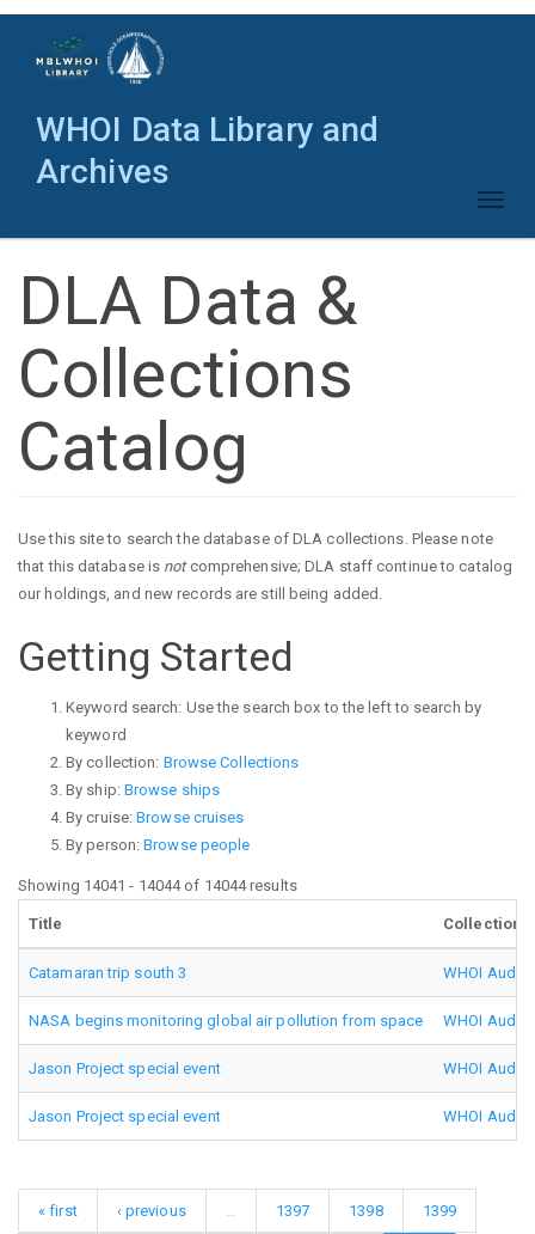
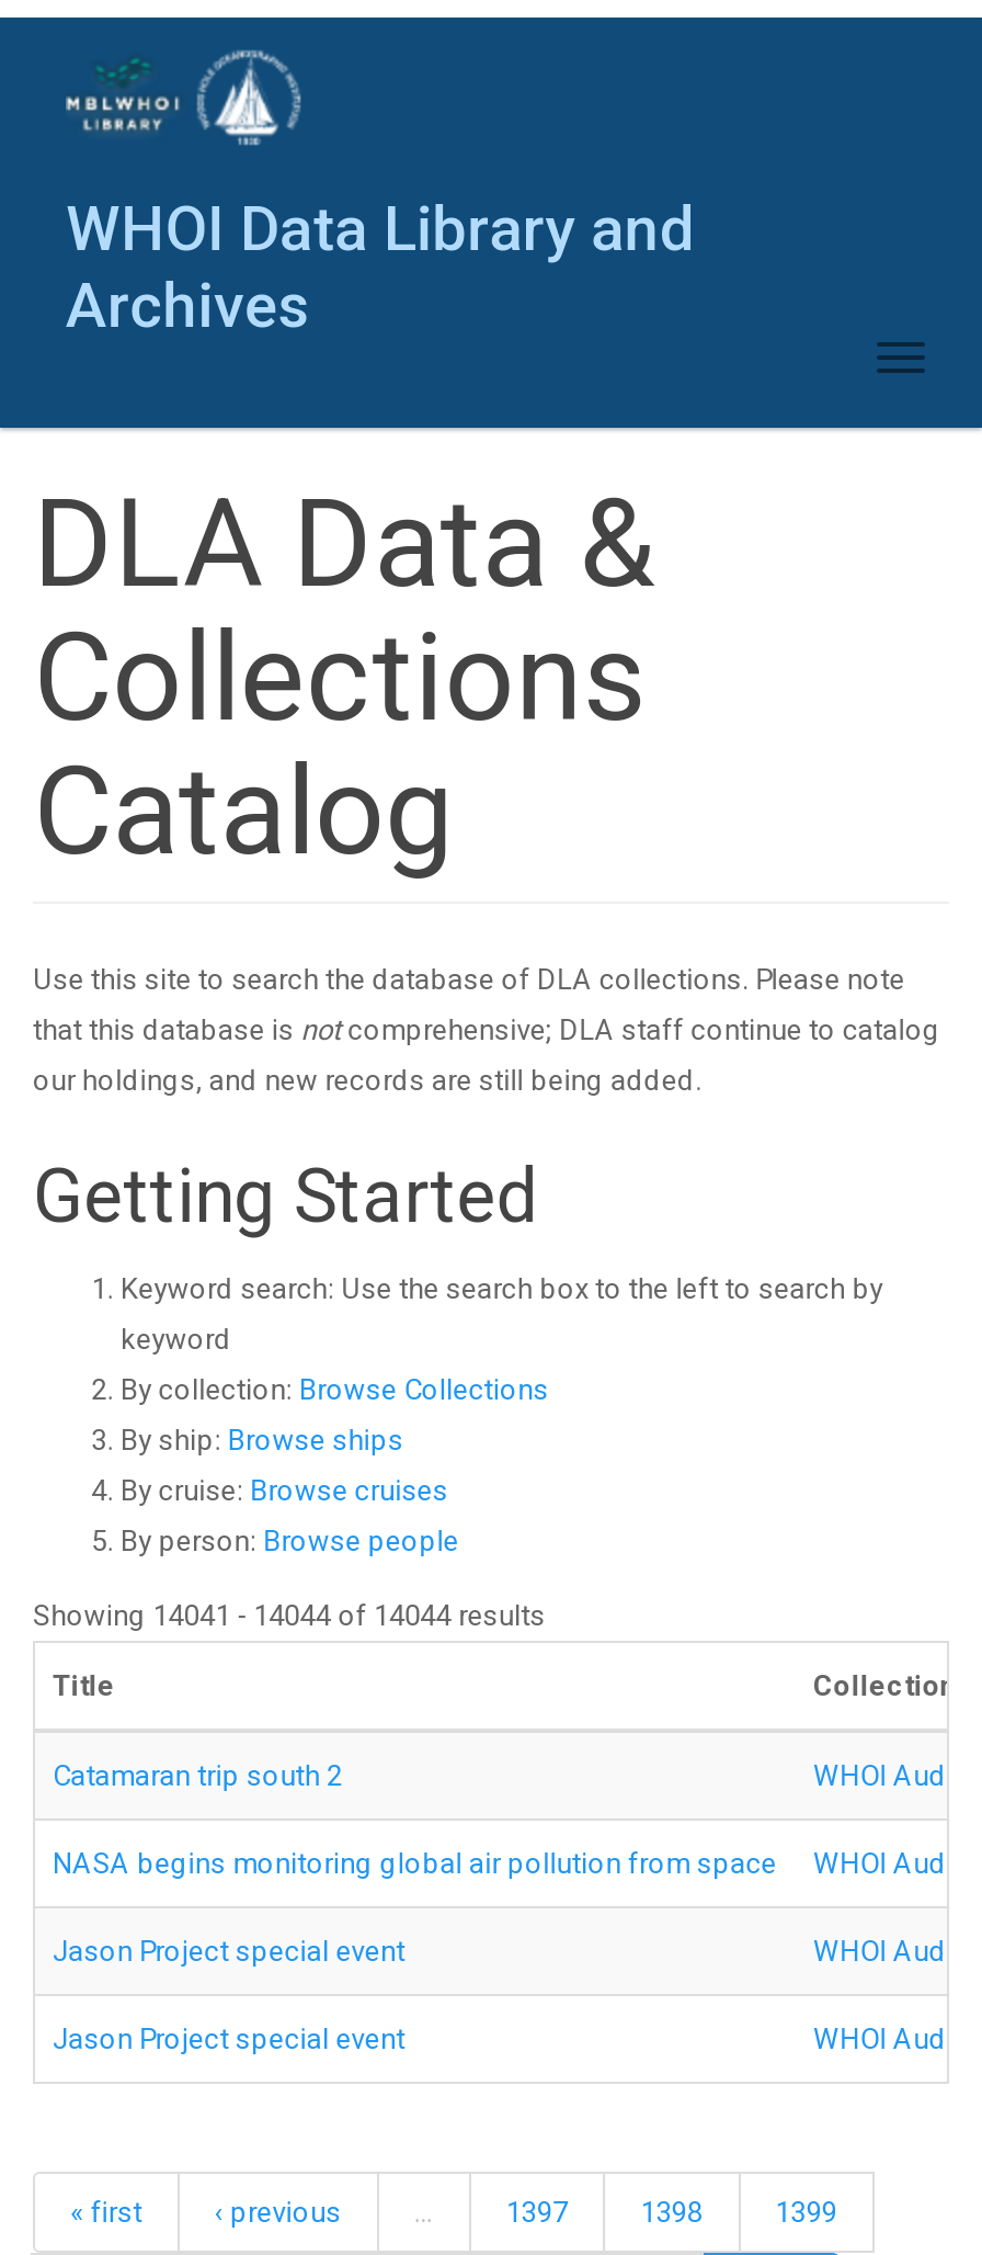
- Catamaran trip south 3
+ Catamaran trip south 2
